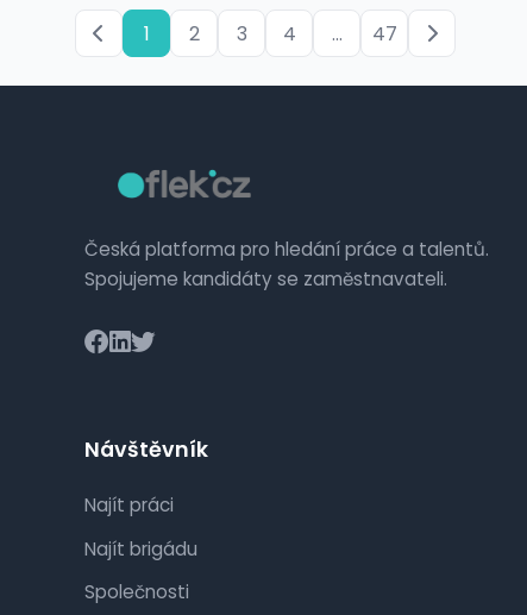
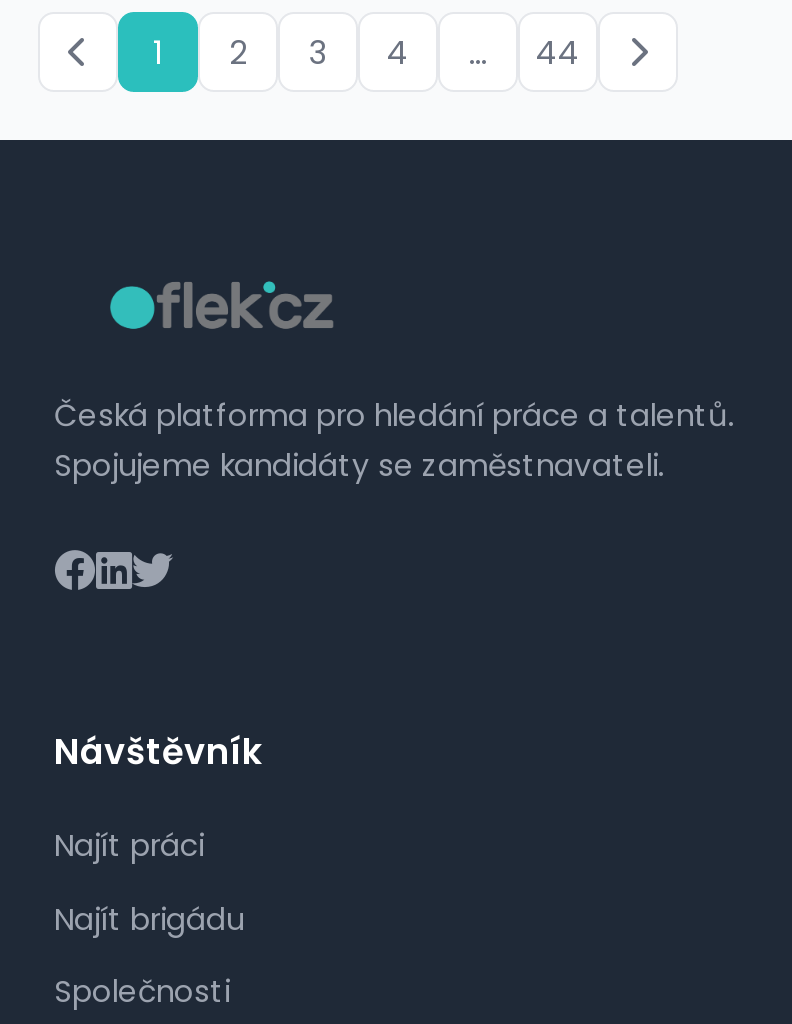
- 47
+ 44
